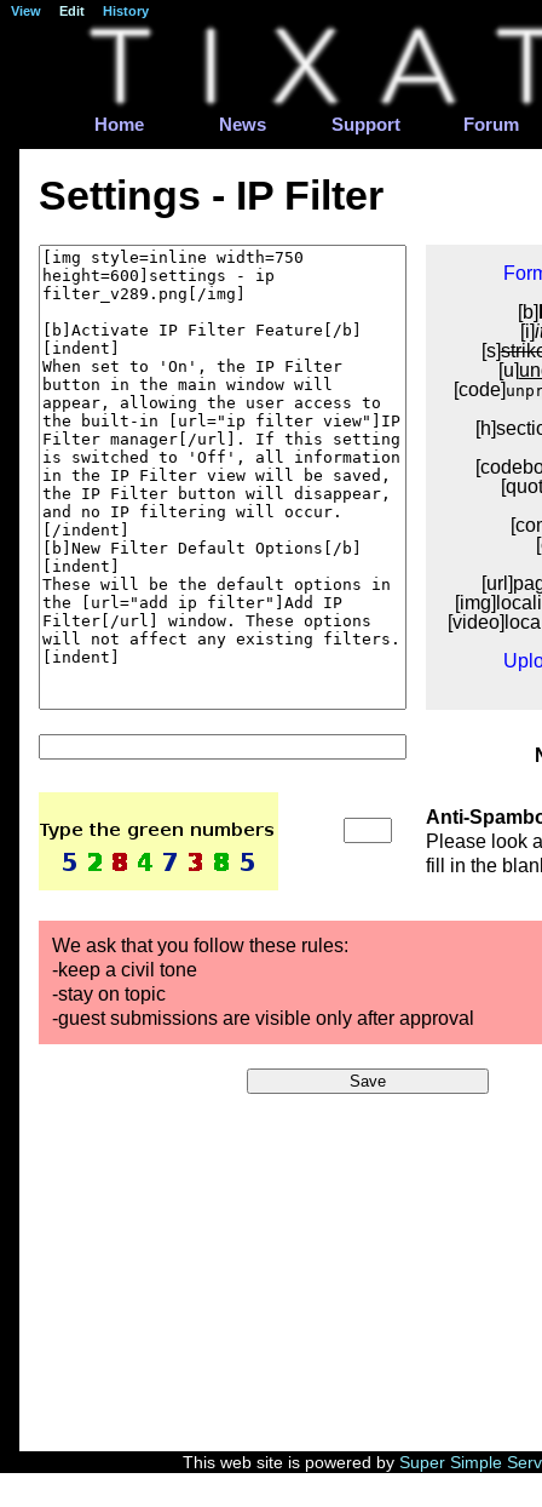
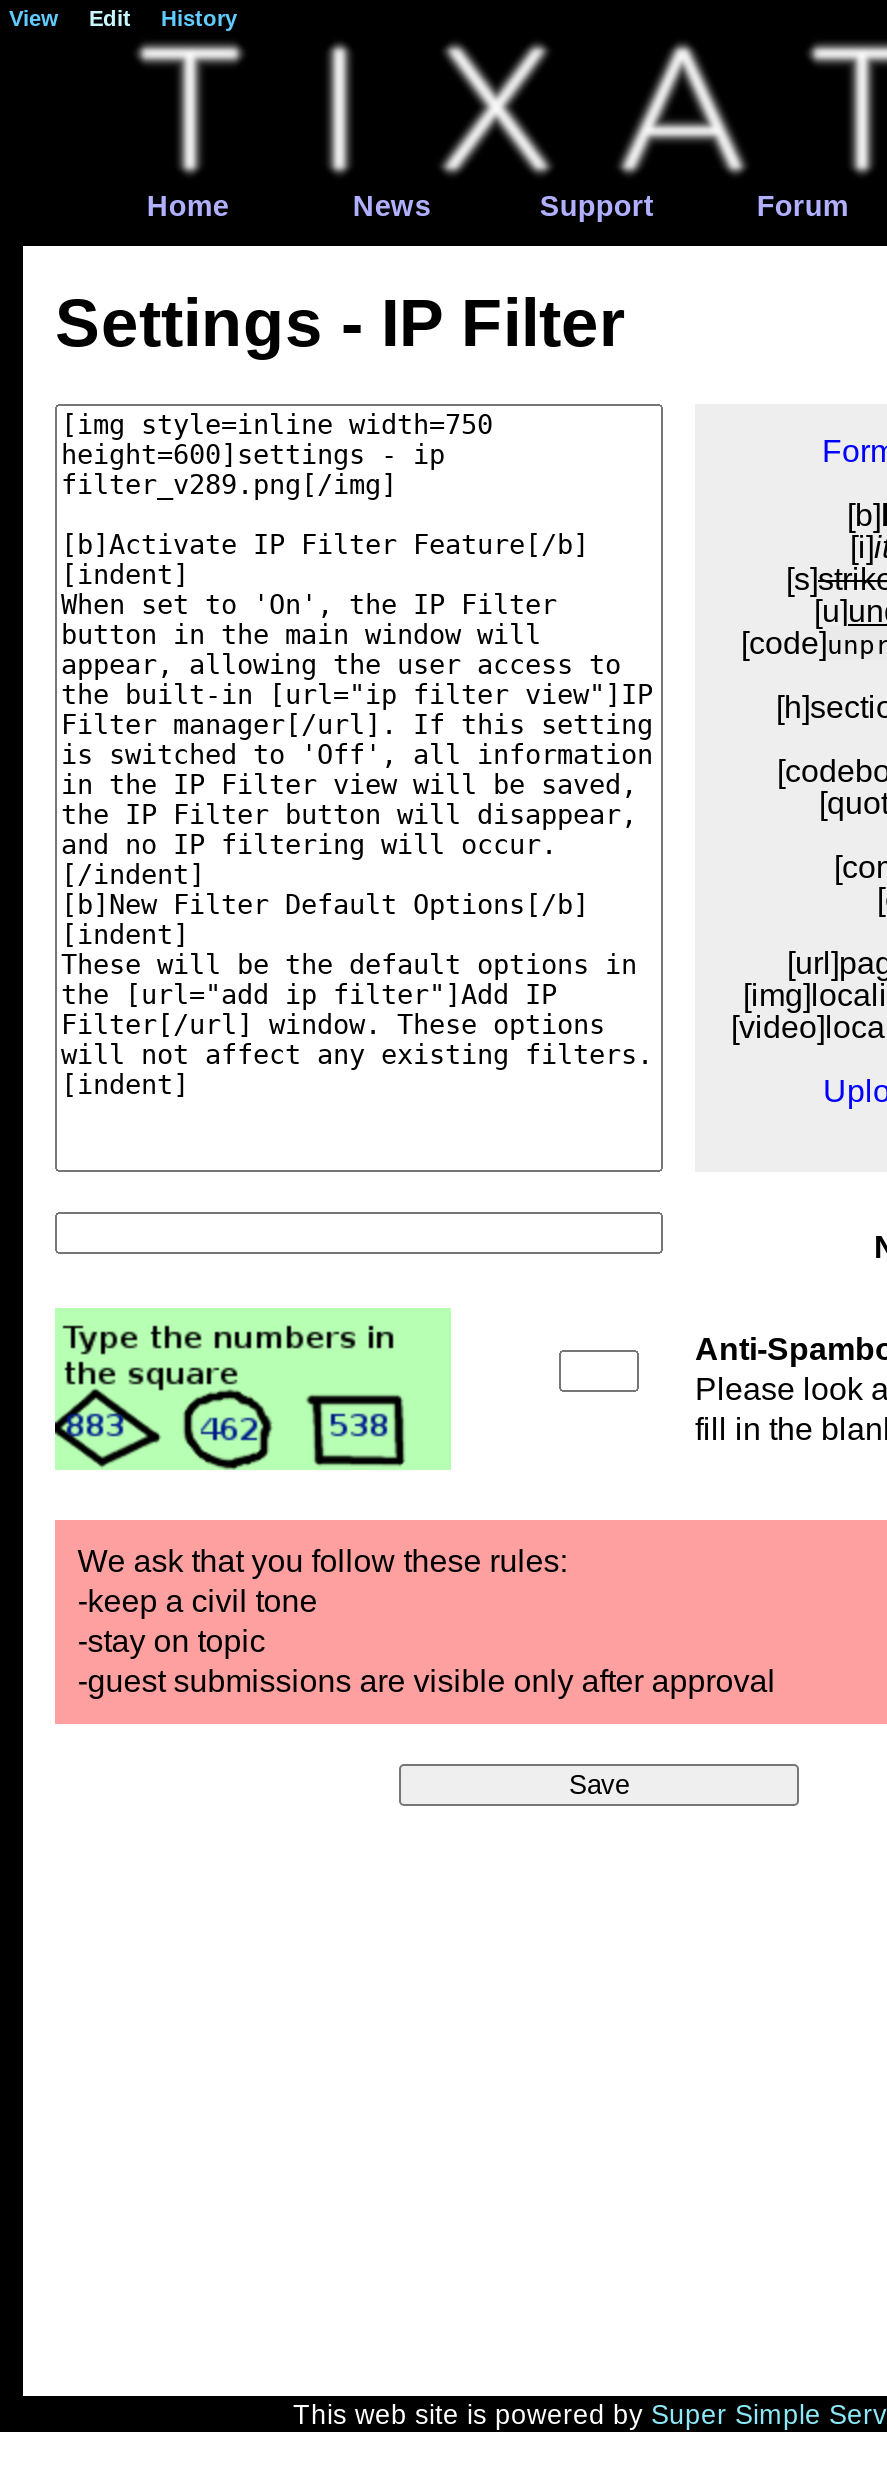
- [image]
+ [image]
